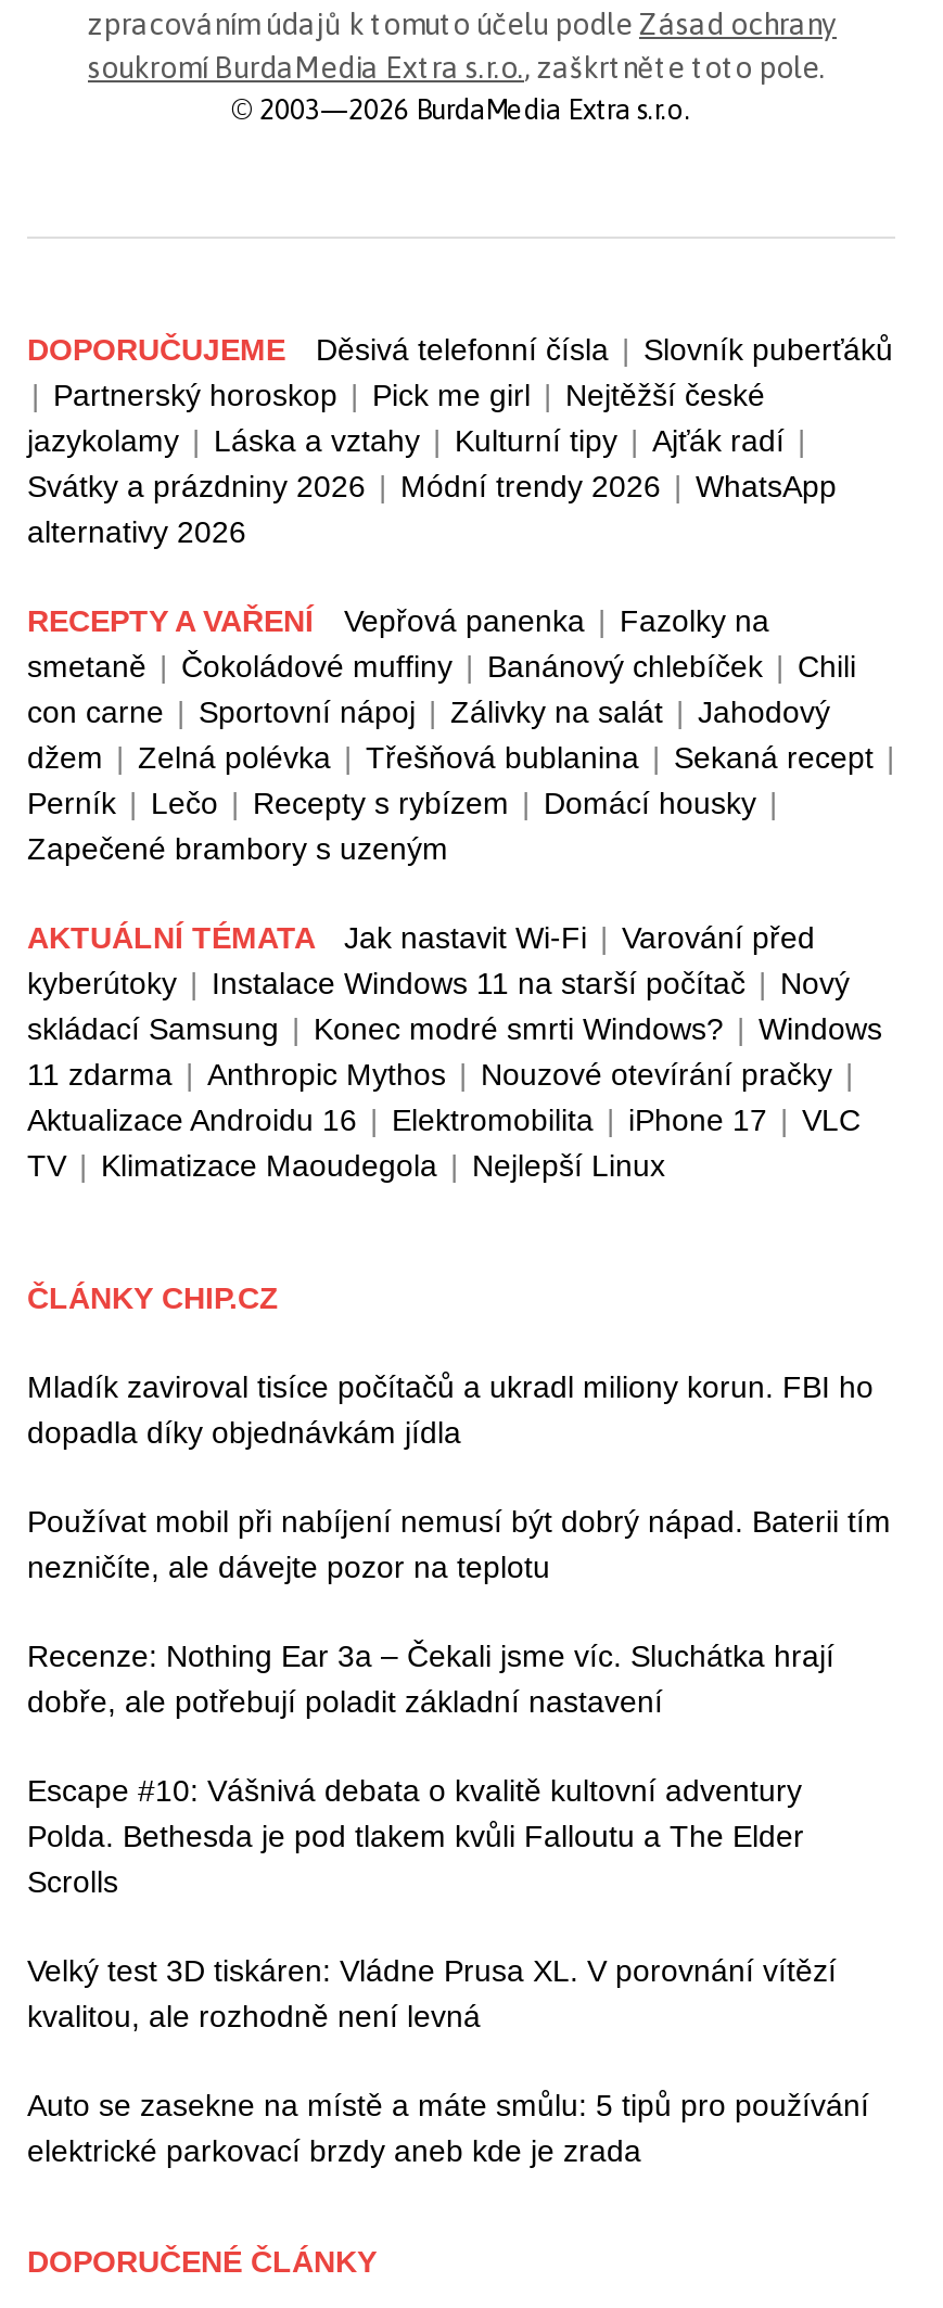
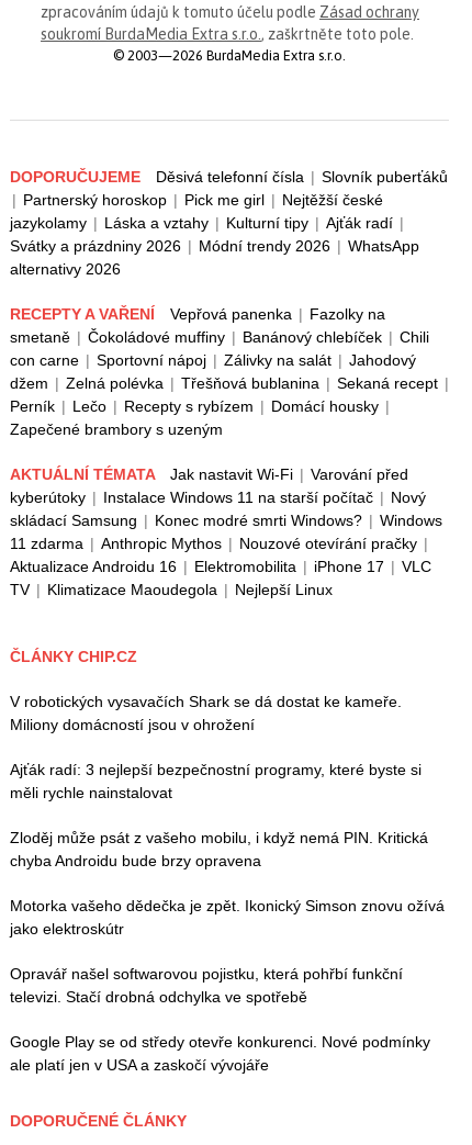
- Mladík zaviroval tisíce počítačů a ukradl miliony korun. FBI ho
- dopadla díky objednávkám jídla
+ V robotických vysavačích Shark se dá dostat ke kameře.
+ Miliony domácností jsou v ohrožení

- Používat mobil při nabíjení nemusí být dobrý nápad. Baterii tím
- nezničíte, ale dávejte pozor na teplotu
+ Ajťák radí: 3 nejlepší bezpečnostní programy, které byste si
+ měli rychle nainstalovat

- Recenze: Nothing Ear 3a – Čekali jsme víc. Sluchátka hrají
- dobře, ale potřebují poladit základní nastavení
+ Zloděj může psát z vašeho mobilu, i když nemá PIN. Kritická
+ chyba Androidu bude brzy opravena

- Escape #10: Vášnivá debata o kvalitě kultovní adventury
- Polda. Bethesda je pod tlakem kvůli Falloutu a The Elder
- Scrolls
+ Motorka vašeho dědečka je zpět. Ikonický Simson znovu ožívá
+ jako elektroskútr

- Velký test 3D tiskáren: Vládne Prusa XL. V porovnání vítězí
- kvalitou, ale rozhodně není levná
+ Opravář našel softwarovou pojistku, která pohřbí funkční
+ televizi. Stačí drobná odchylka ve spotřebě

- Auto se zasekne na místě a máte smůlu: 5 tipů pro používání
- elektrické parkovací brzdy aneb kde je zrada
+ Google Play se od středy otevře konkurenci. Nové podmínky
+ ale platí jen v USA a zaskočí vývojáře
